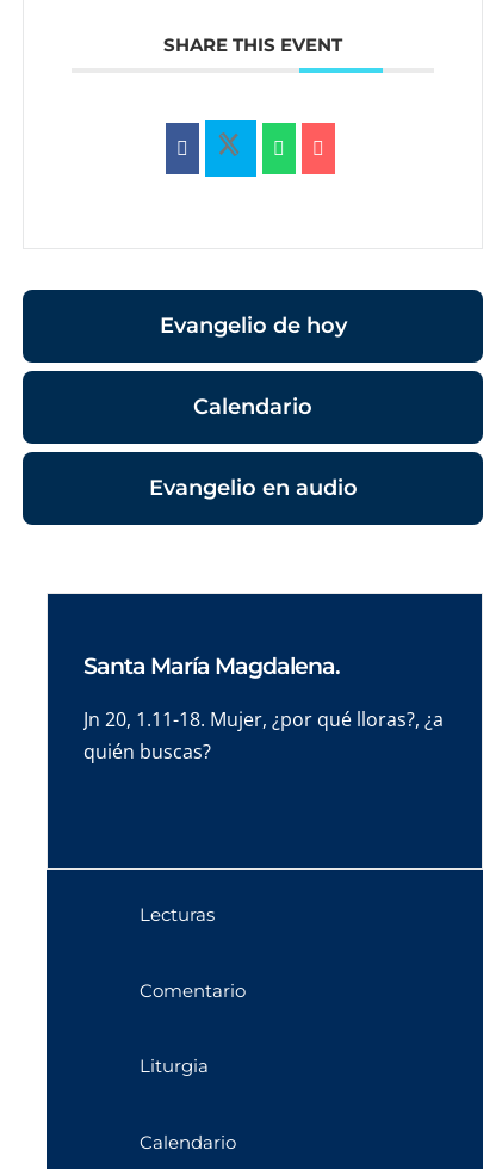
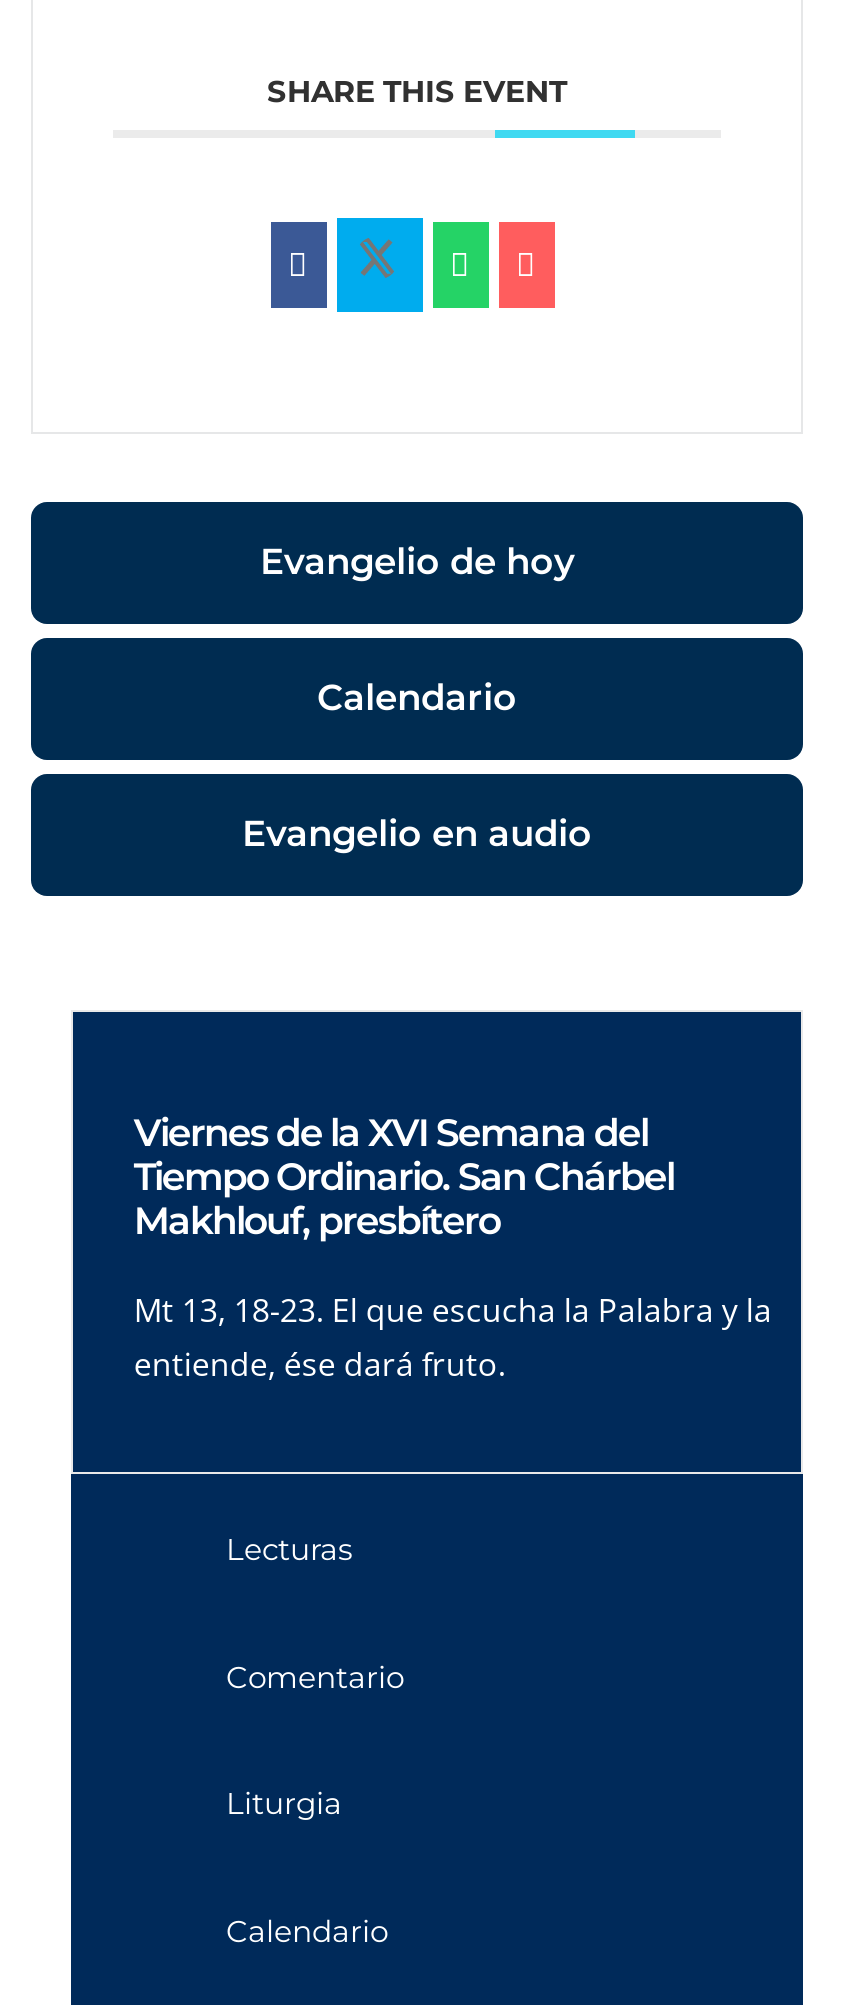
- Santa María Magdalena.
+ Viernes de la XVI Semana del
+ Tiempo Ordinario. San Chárbel
+ Makhlouf, presbítero

- Jn 20, 1.11-18. Mujer, ¿por qué lloras?, ¿a
- quién buscas?
+ Mt 13, 18-23. El que escucha la Palabra y la
+ entiende, ése dará fruto.
